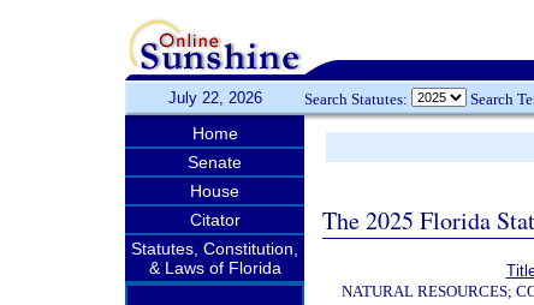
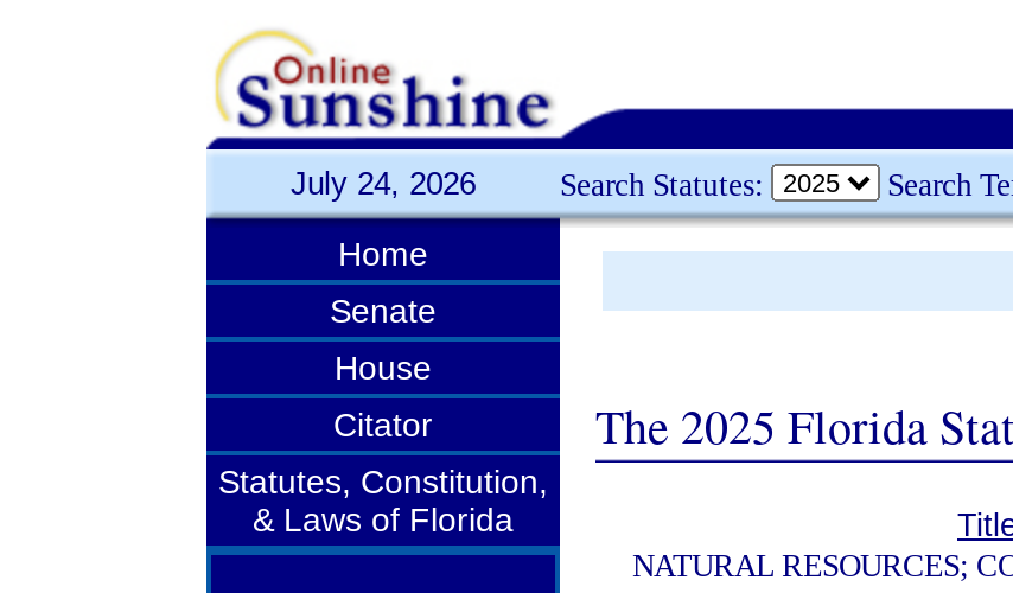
- July 22, 2026
+ July 24, 2026
